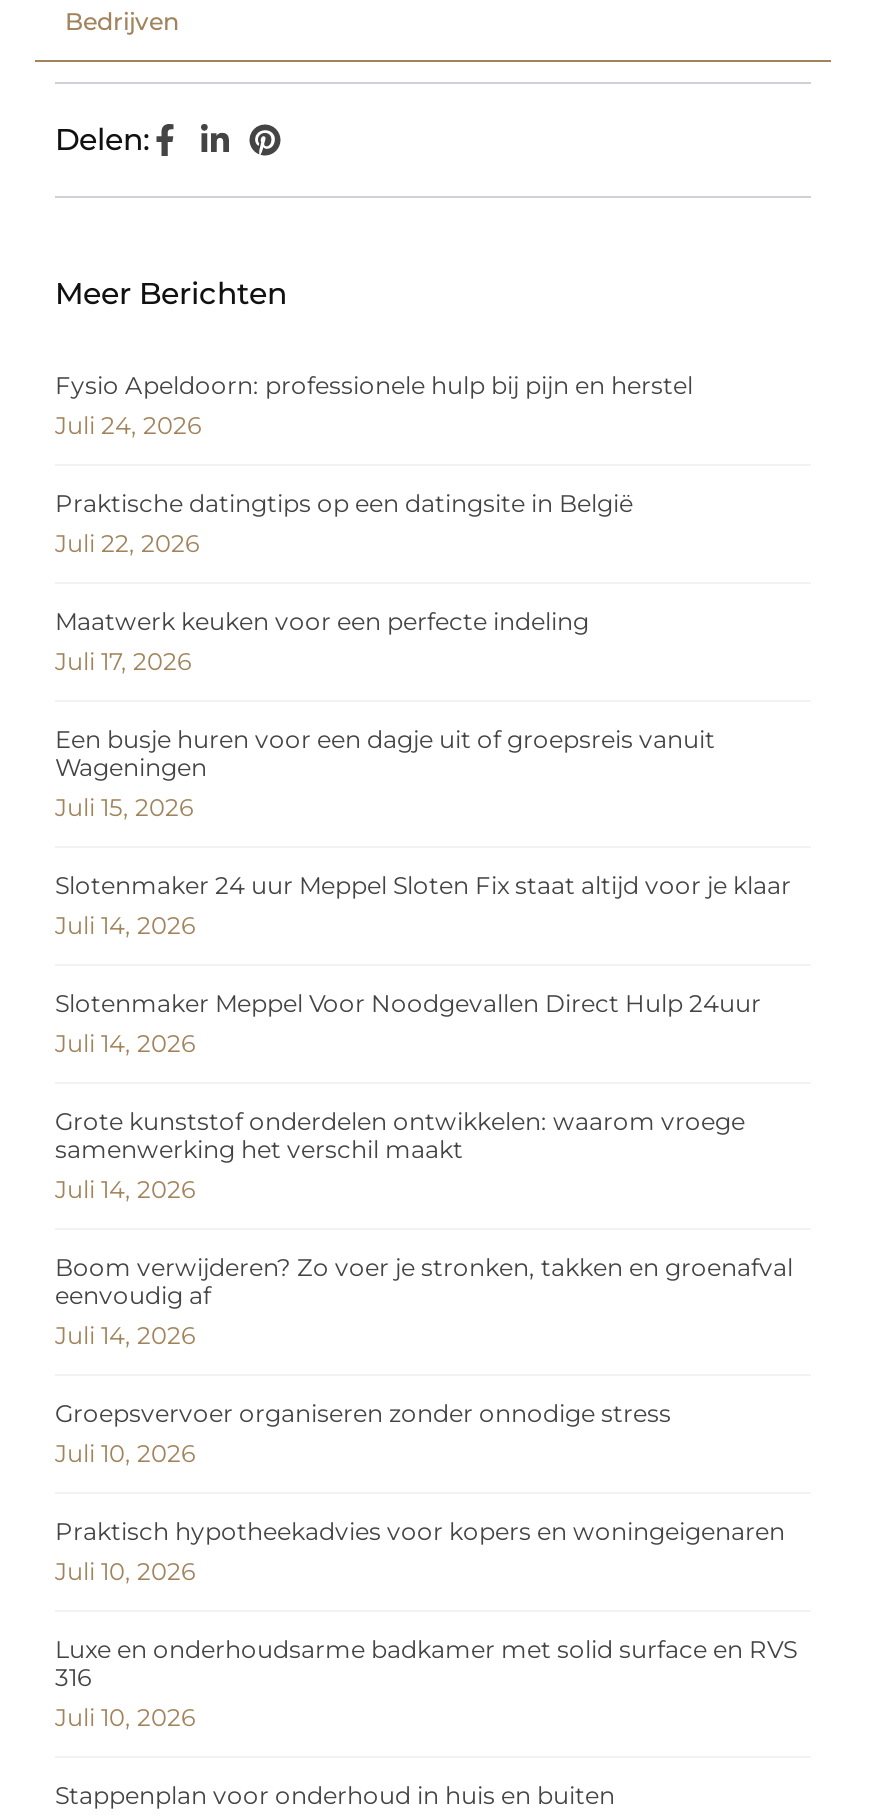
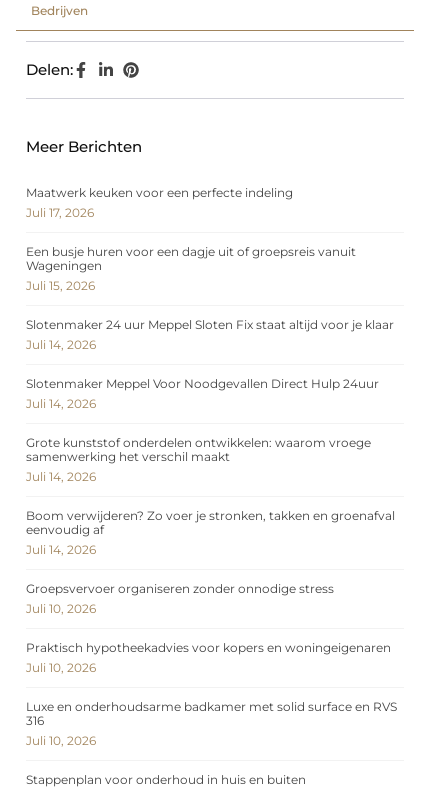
- Fysio Apeldoorn: professionele hulp bij pijn en herstel
- Juli 24, 2026
- Praktische datingtips op een datingsite in België
- Juli 22, 2026
